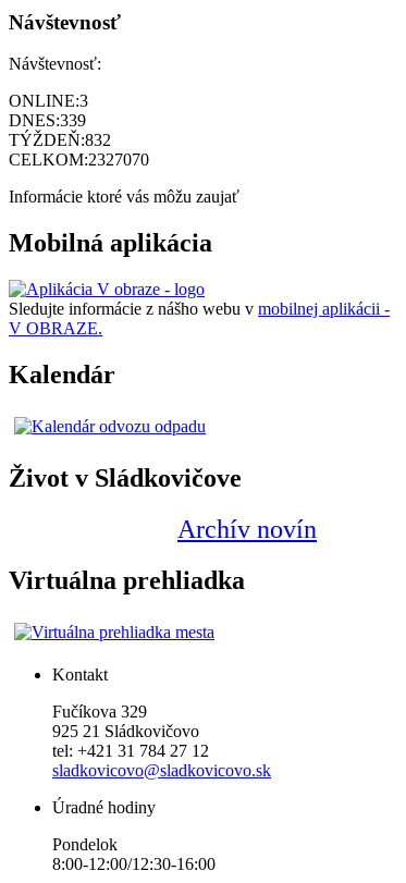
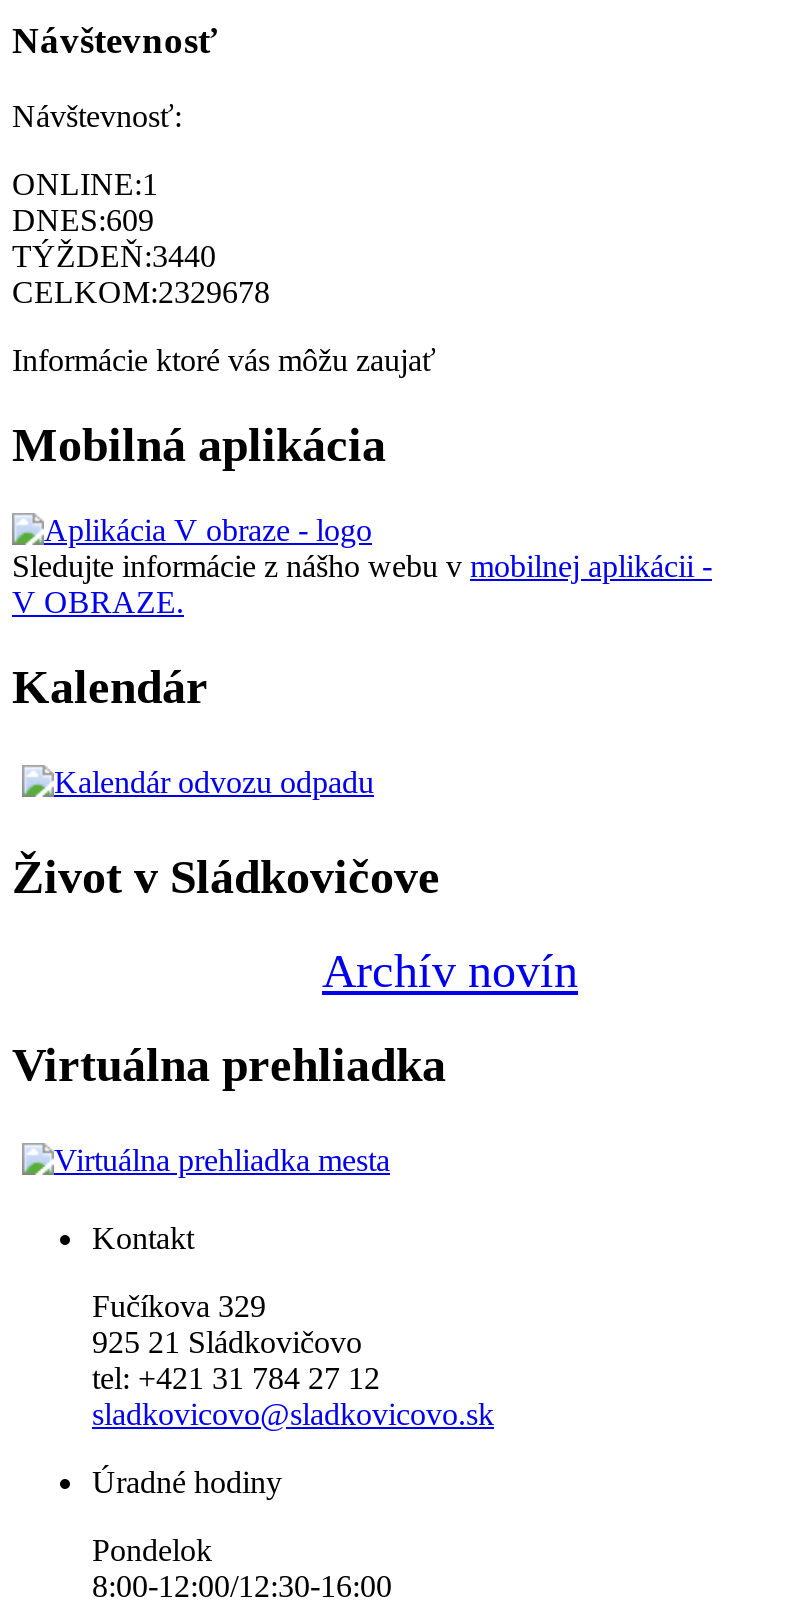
- ONLINE:3
+ ONLINE:1

- DNES:339
+ DNES:609

- TÝŽDEŇ:832
+ TÝŽDEŇ:3440

- CELKOM:2327070
+ CELKOM:2329678
